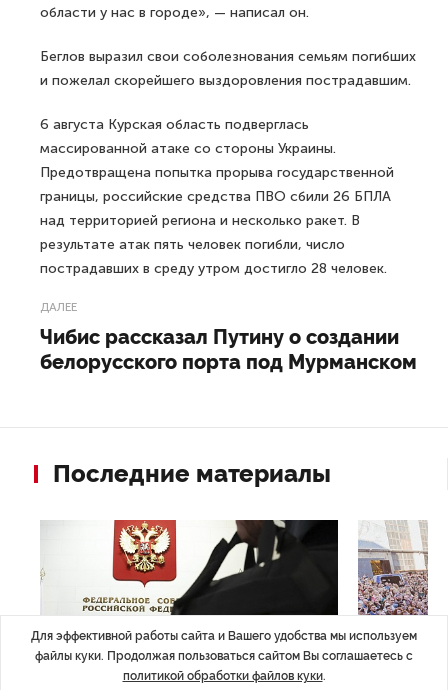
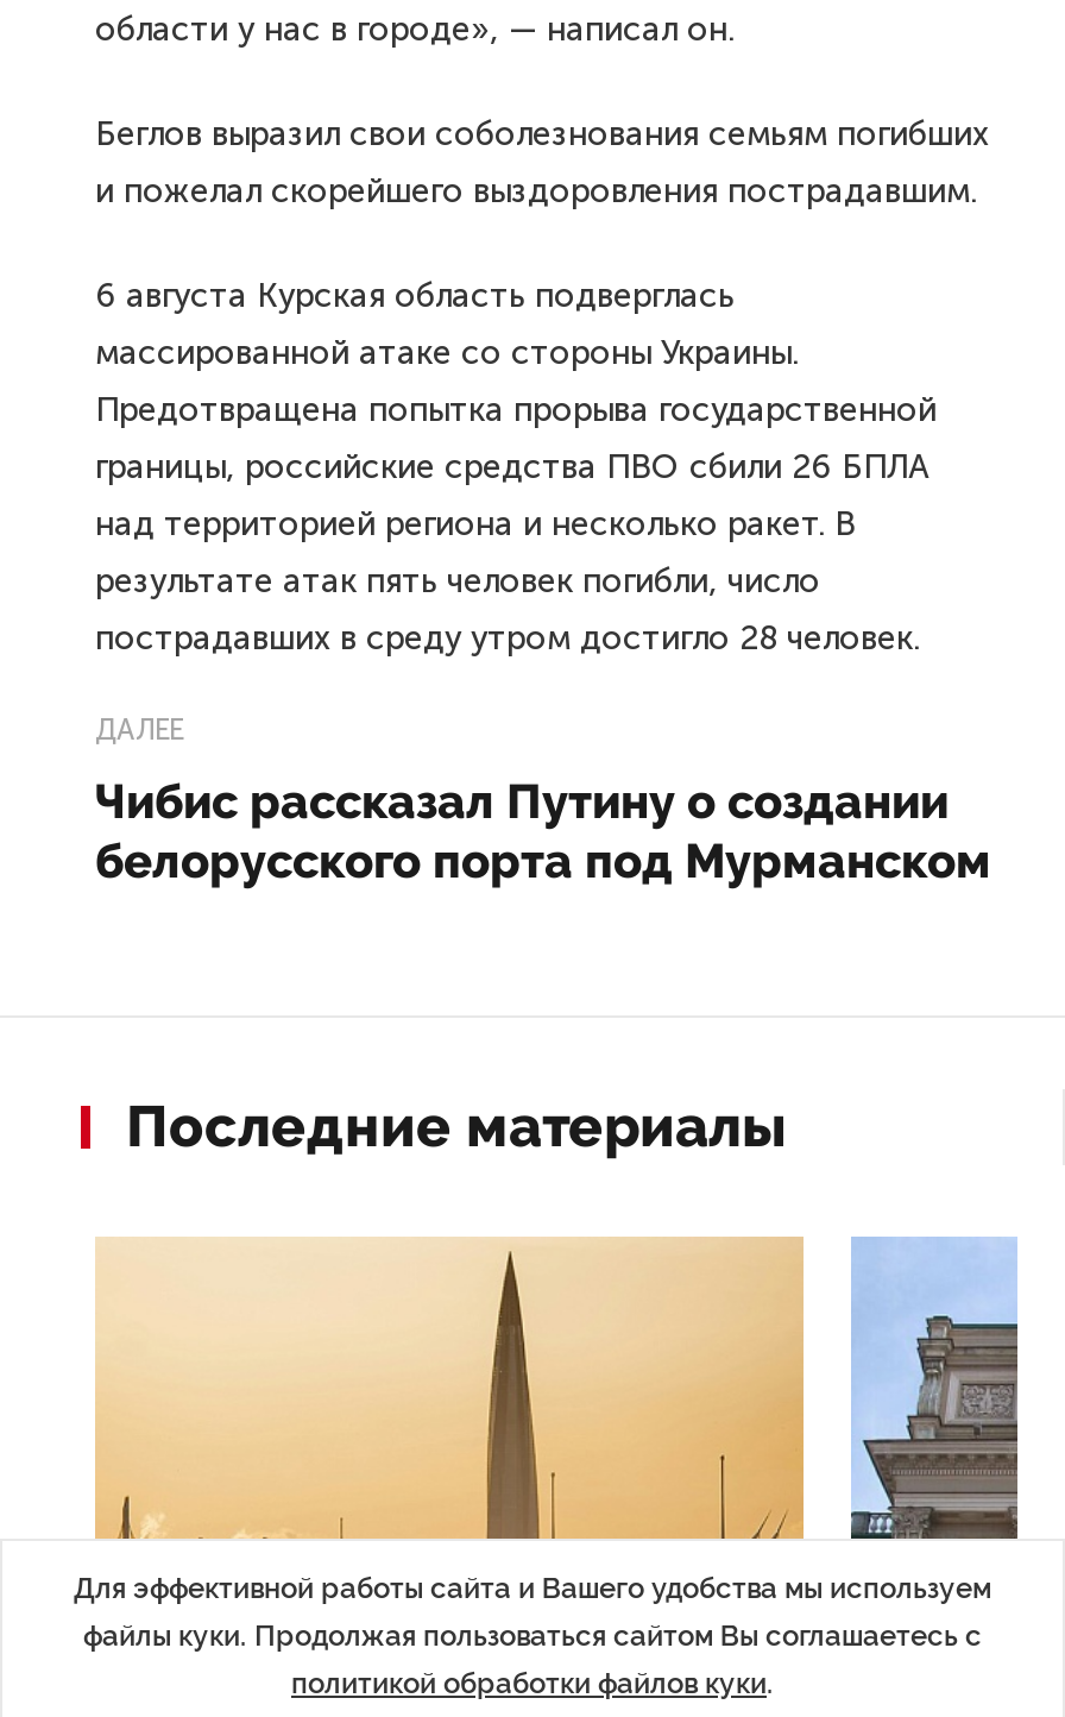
- [image]
+ [image]

- [image]
+ [image]
